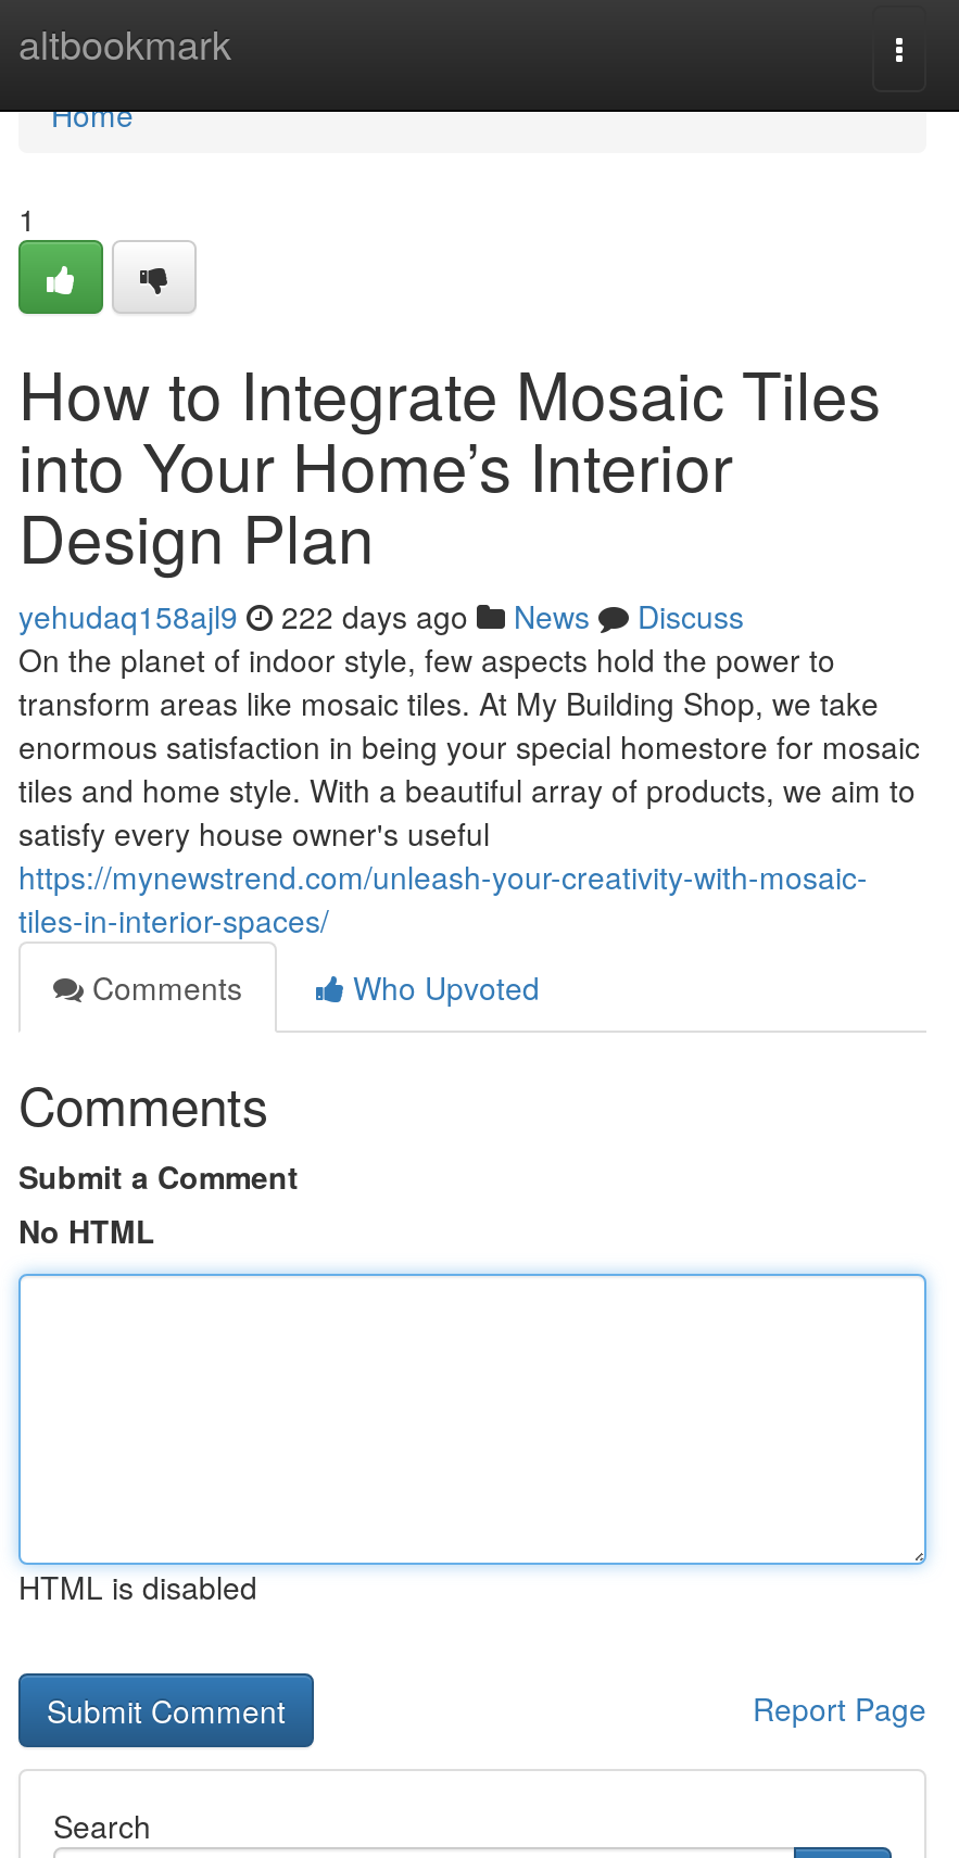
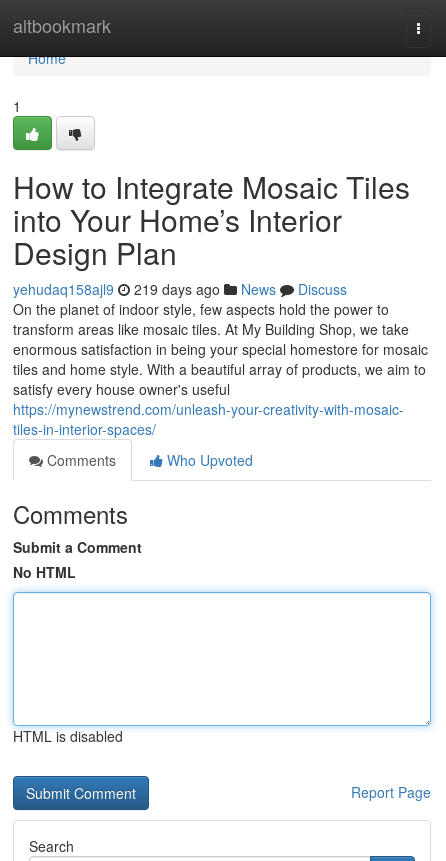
- yehudaq158ajl9 222 days ago News Discuss
+ yehudaq158ajl9 219 days ago News Discuss
